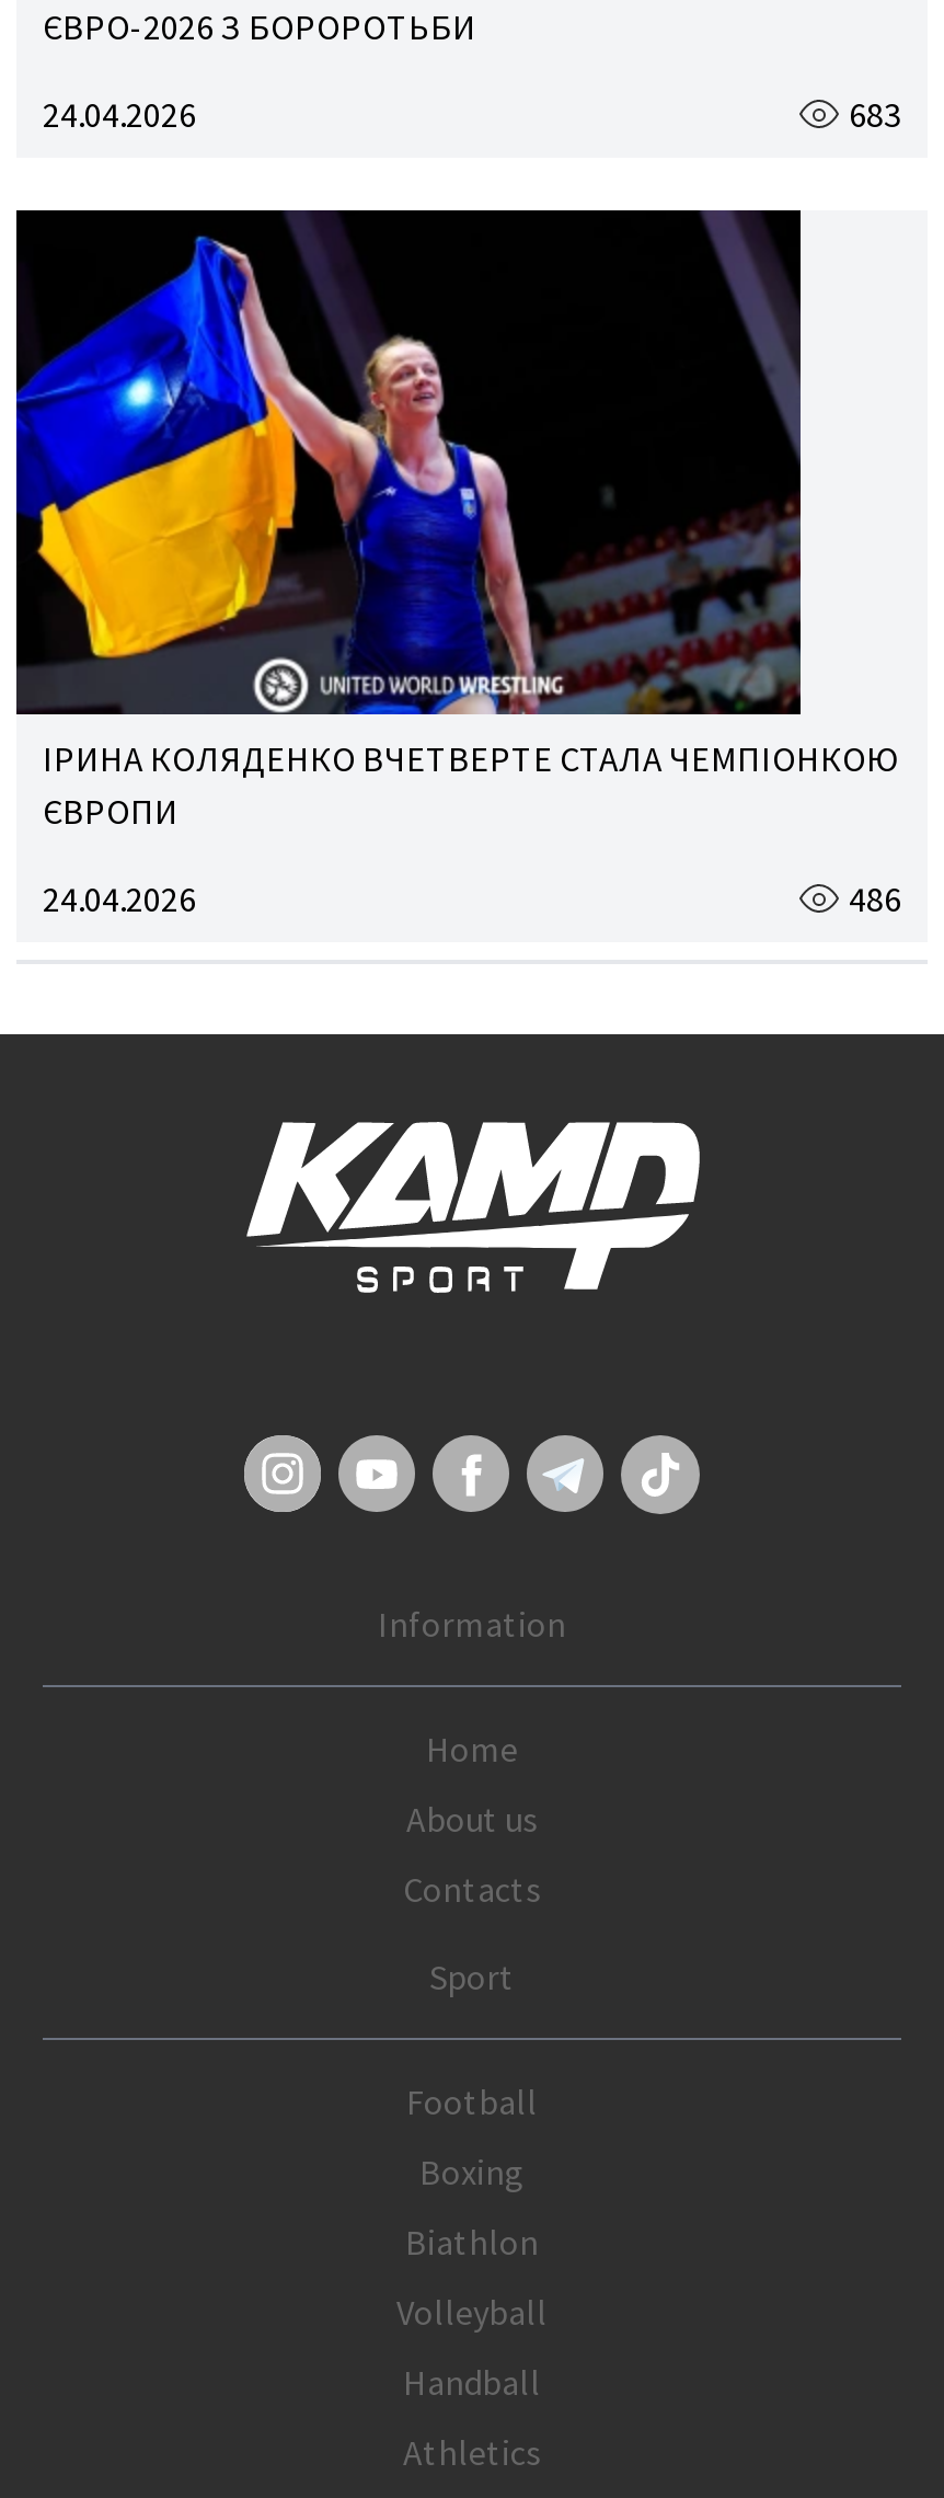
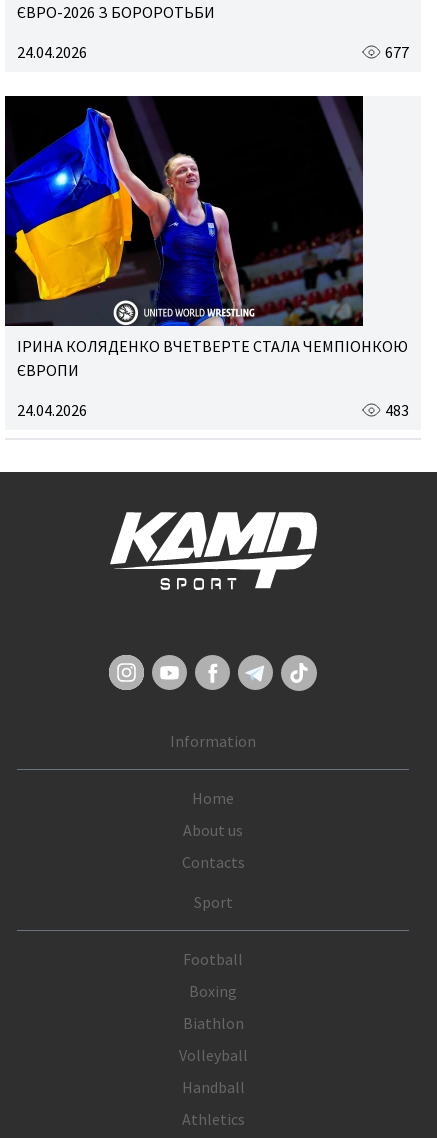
- 683
+ 677

- 486
+ 483
